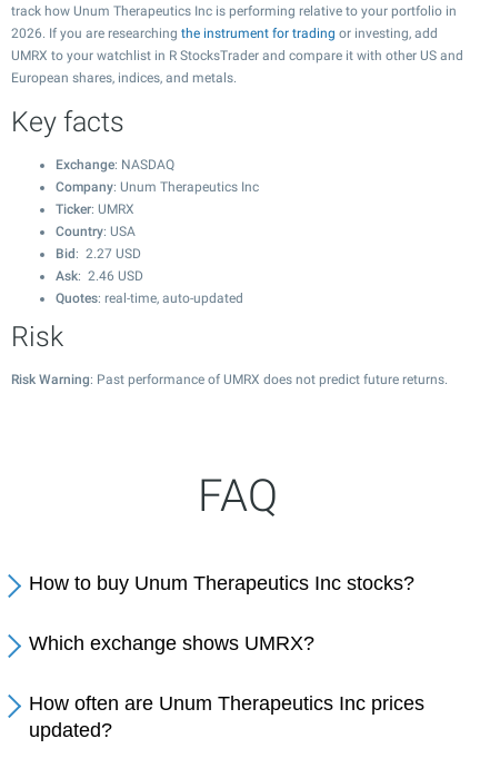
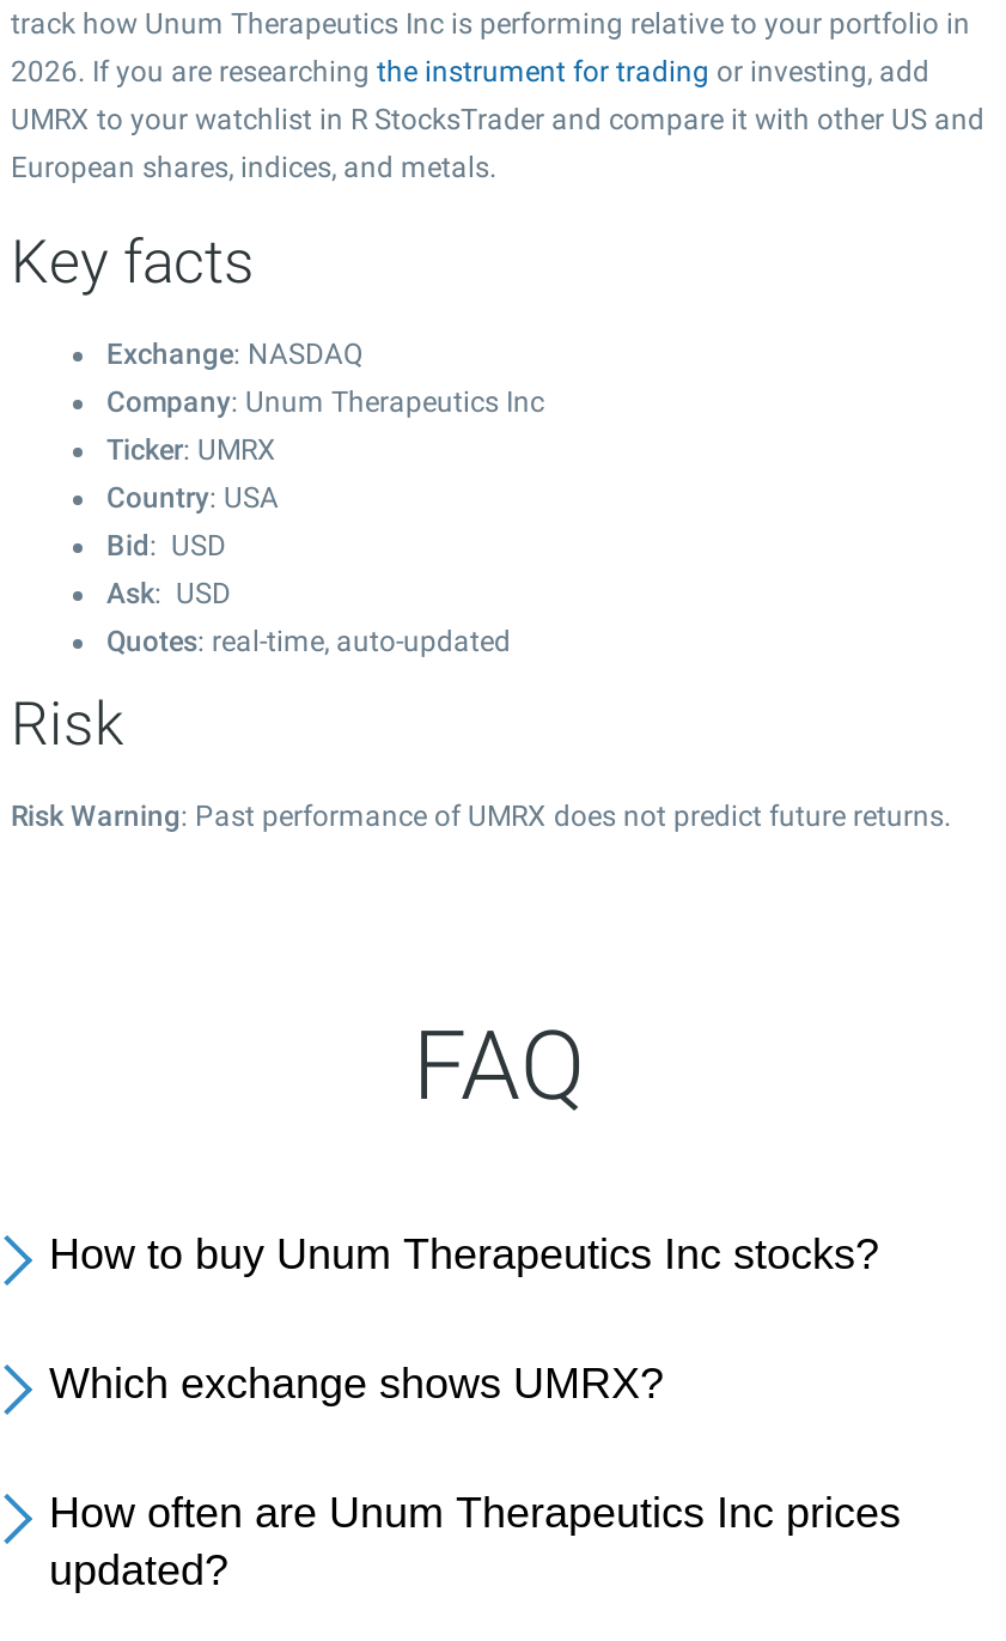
- Bid: 2.27 USD
- Ask: 2.46 USD
+ Bid: USD
+ Ask: USD
